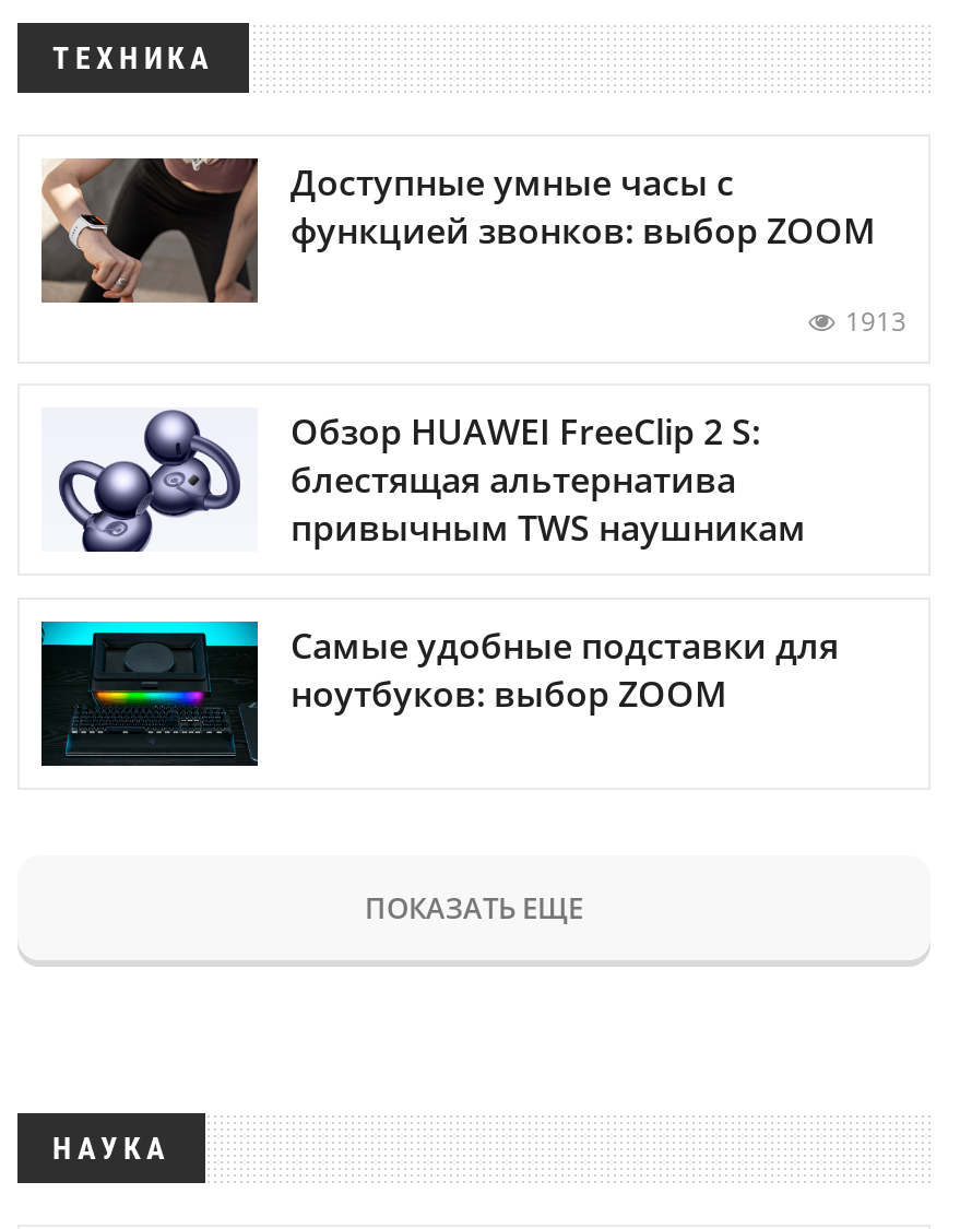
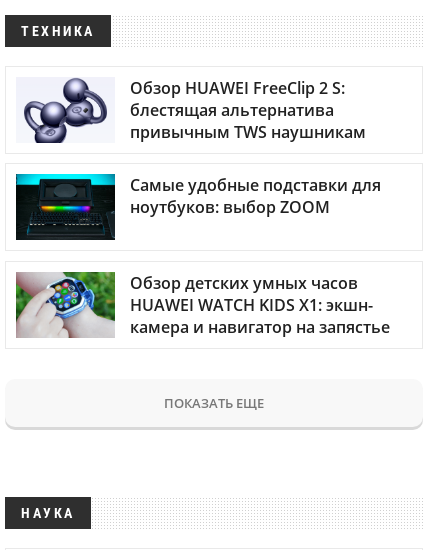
- [image]
- Доступные умные часы с
- функцией звонков: выбор ZOOM
- 1913

moved up: [image] | Обзор HUAWEI FreeClip 2 S: | блестящая альтернатива | привычным TWS наушникам | Самые удобные подставки для | ноутбуков: выбор ZOOM

+ [image]
+ Обзор детских умных часов
+ HUAWEI WATCH KIDS X1: экшн-
+ камера и навигатор на запястье
